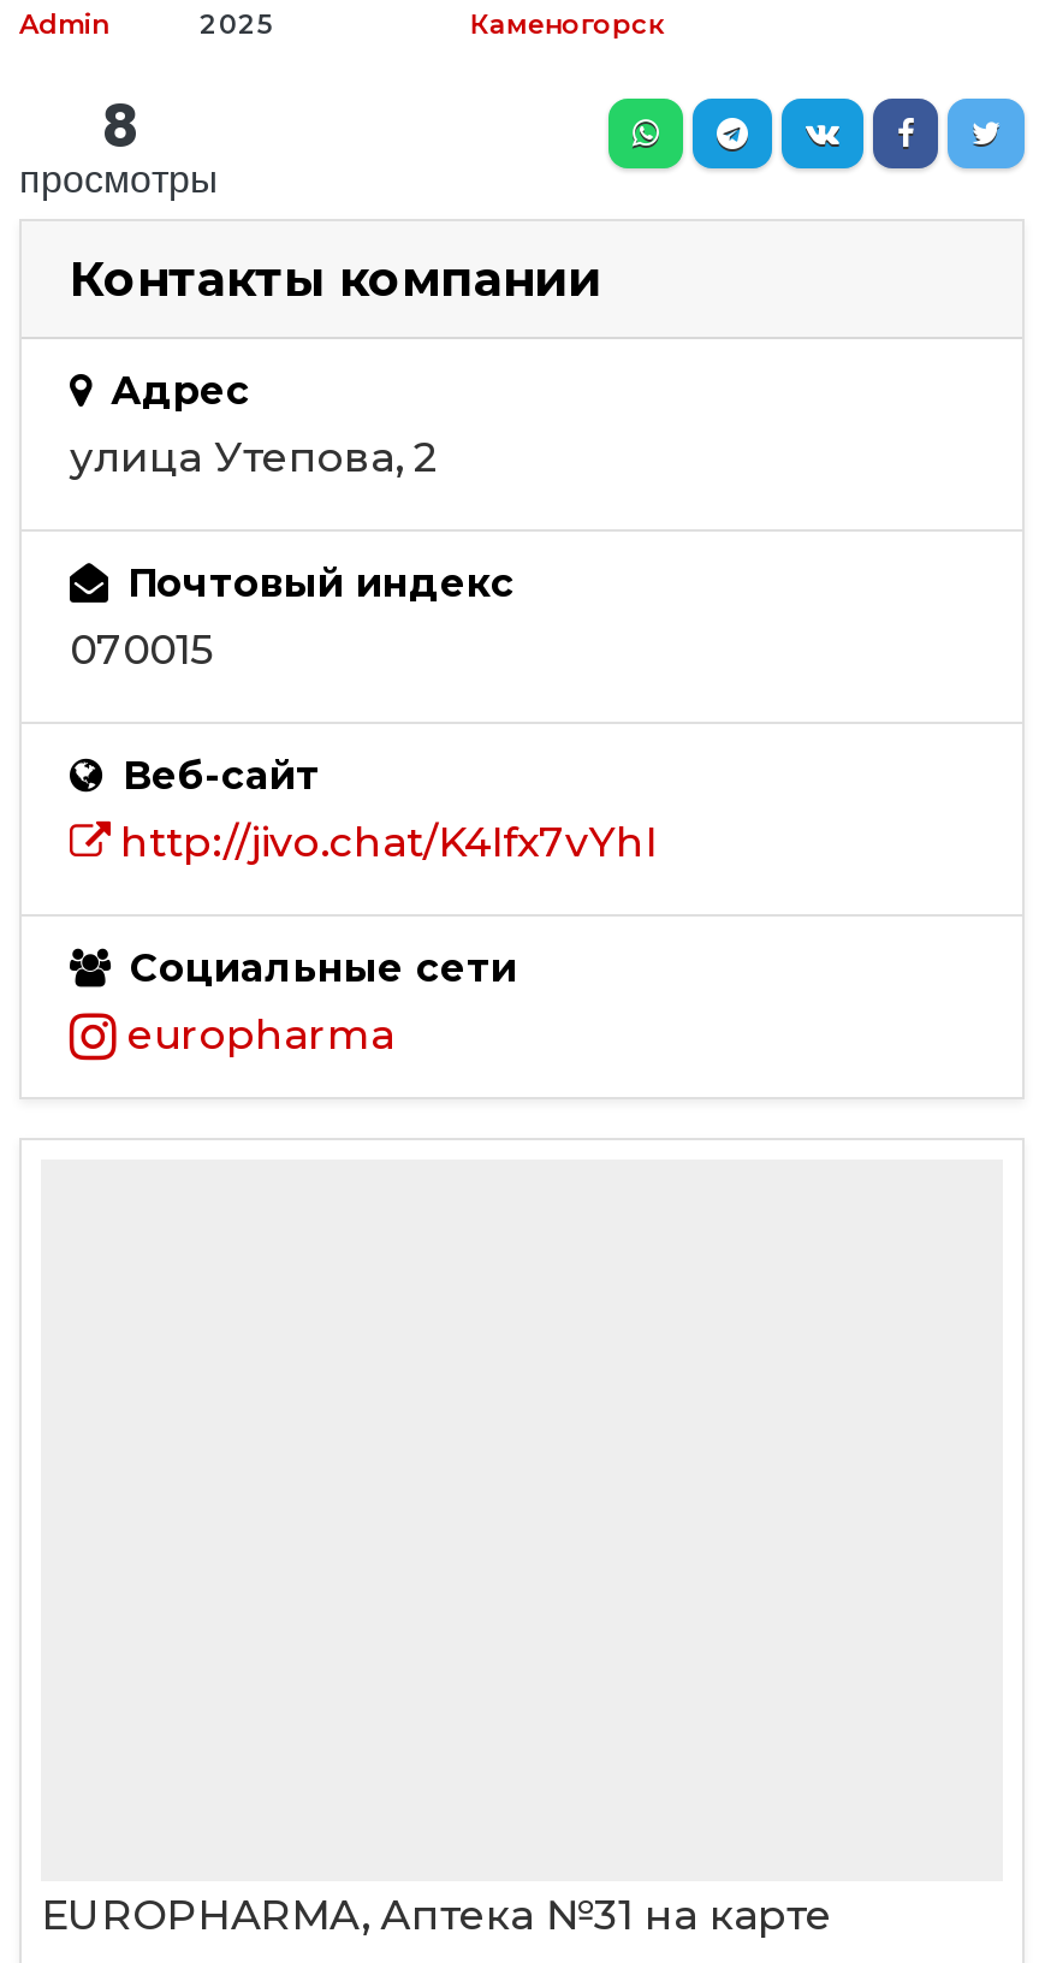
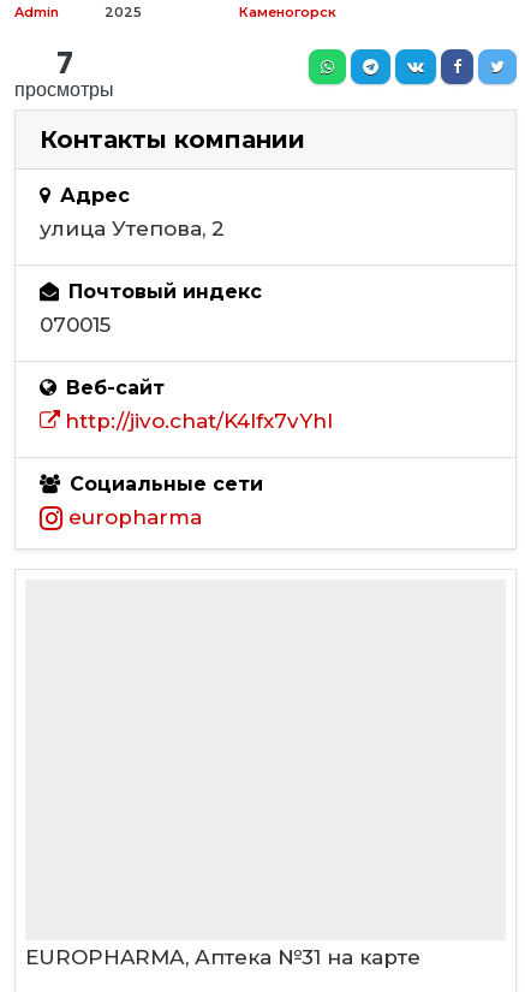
- 8
+ 7
